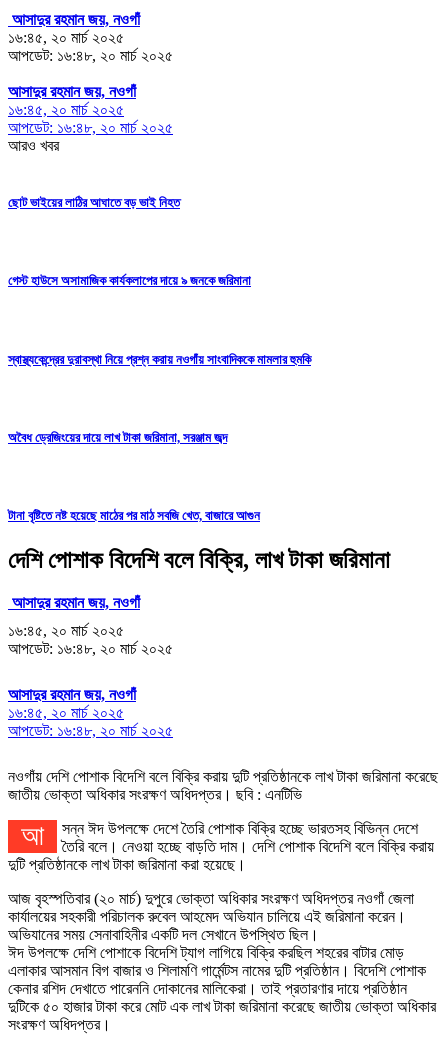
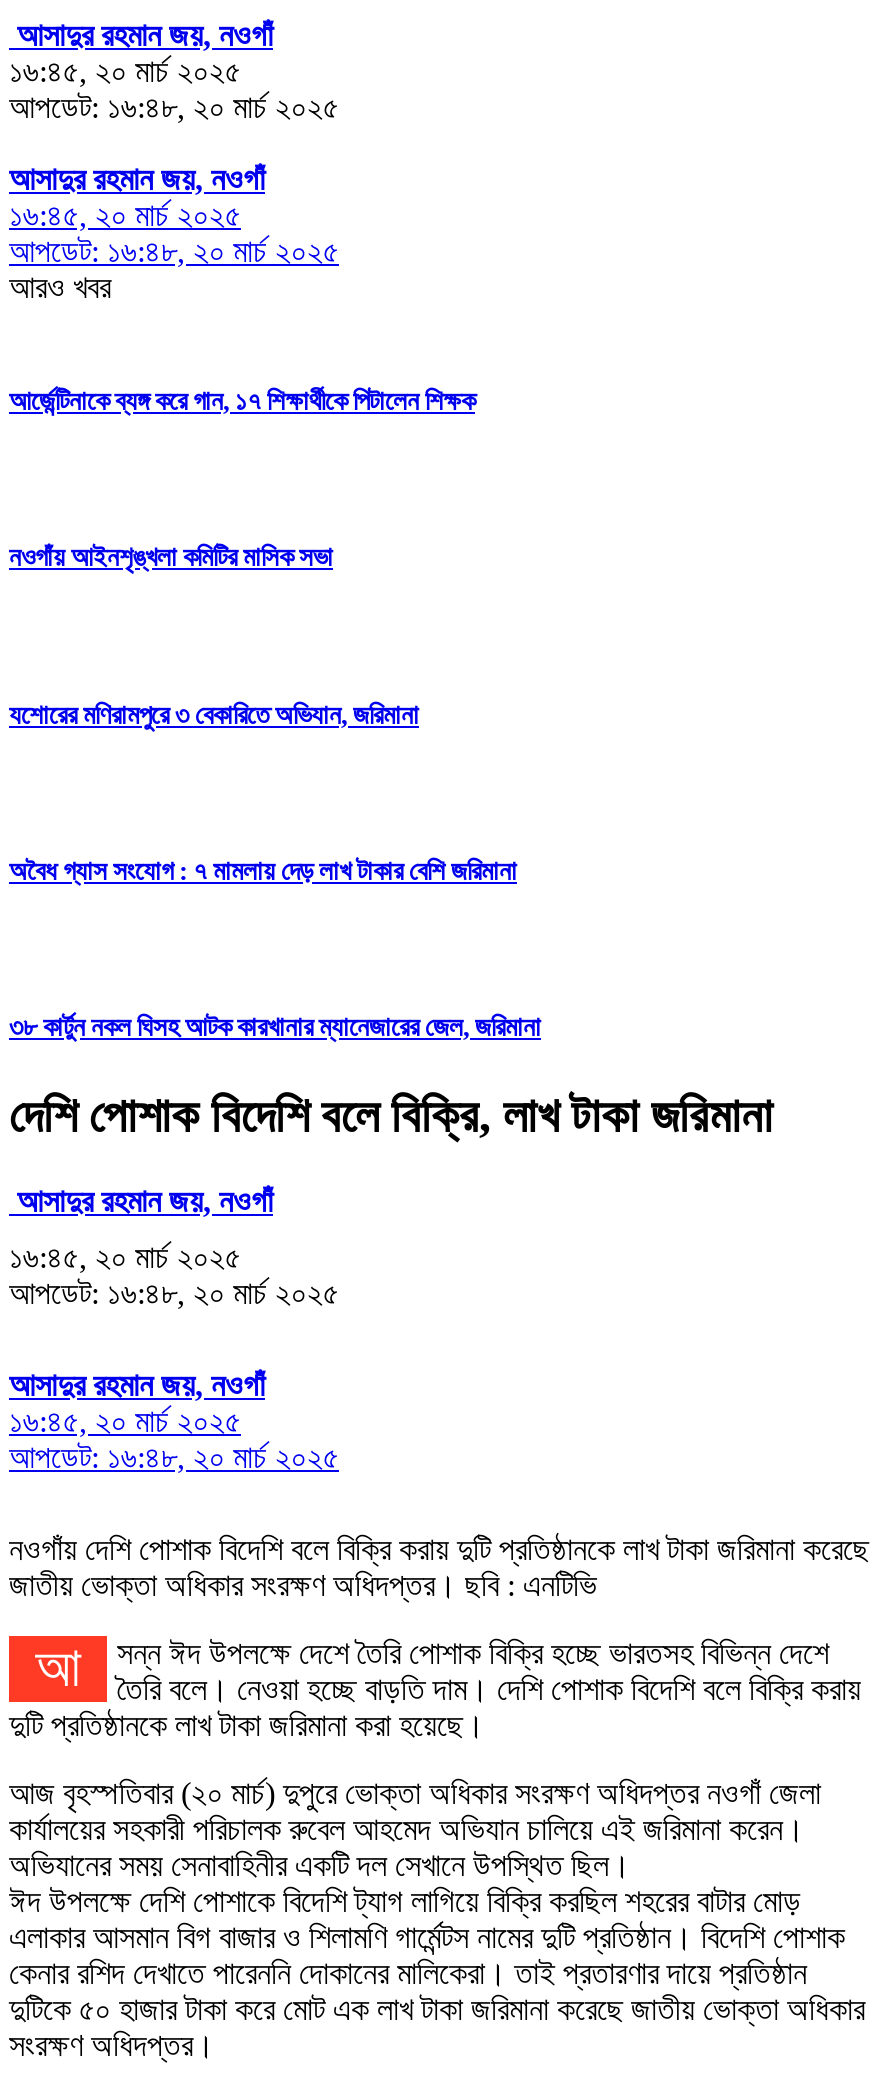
- ছোট ভাইয়ের লাঠির আঘাতে বড় ভাই নিহত
+ আর্জেন্টিনাকে ব্যঙ্গ করে গান, ১৭ শিক্ষার্থীকে পিটালেন শিক্ষক

- গেস্ট হাউসে অসামাজিক কার্যকলাপের দায়ে ৯ জনকে জরিমানা
+ নওগাঁয় আইনশৃঙ্খলা কমিটির মাসিক সভা

- স্বাস্থ্যকেন্দ্রের দুরাবস্থা নিয়ে প্রশ্ন করায় নওগাঁয় সাংবাদিককে মামলার হুমকি
+ যশোরের মণিরামপুরে ৩ বেকারিতে অভিযান, জরিমানা

- অবৈধ ড্রেজিংয়ের দায়ে লাখ টাকা জরিমানা, সরঞ্জাম জব্দ
+ অবৈধ গ্যাস সংযোগ : ৭ মামলায় দেড় লাখ টাকার বেশি জরিমানা

- টানা বৃষ্টিতে নষ্ট হয়েছে মাঠের পর মাঠ সবজি খেত, বাজারে আগুন
+ ৩৮ কার্টুন নকল ঘিসহ আটক কারখানার ম্যানেজারের জেল, জরিমানা
